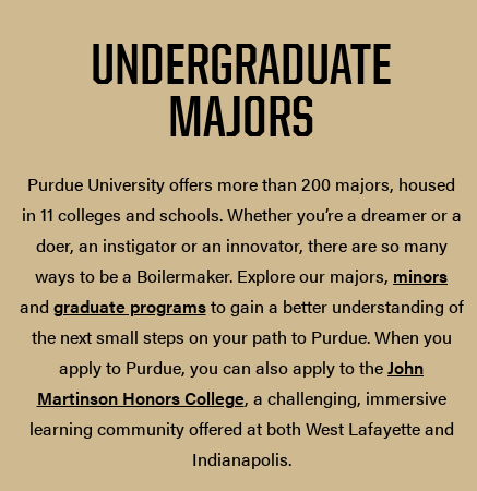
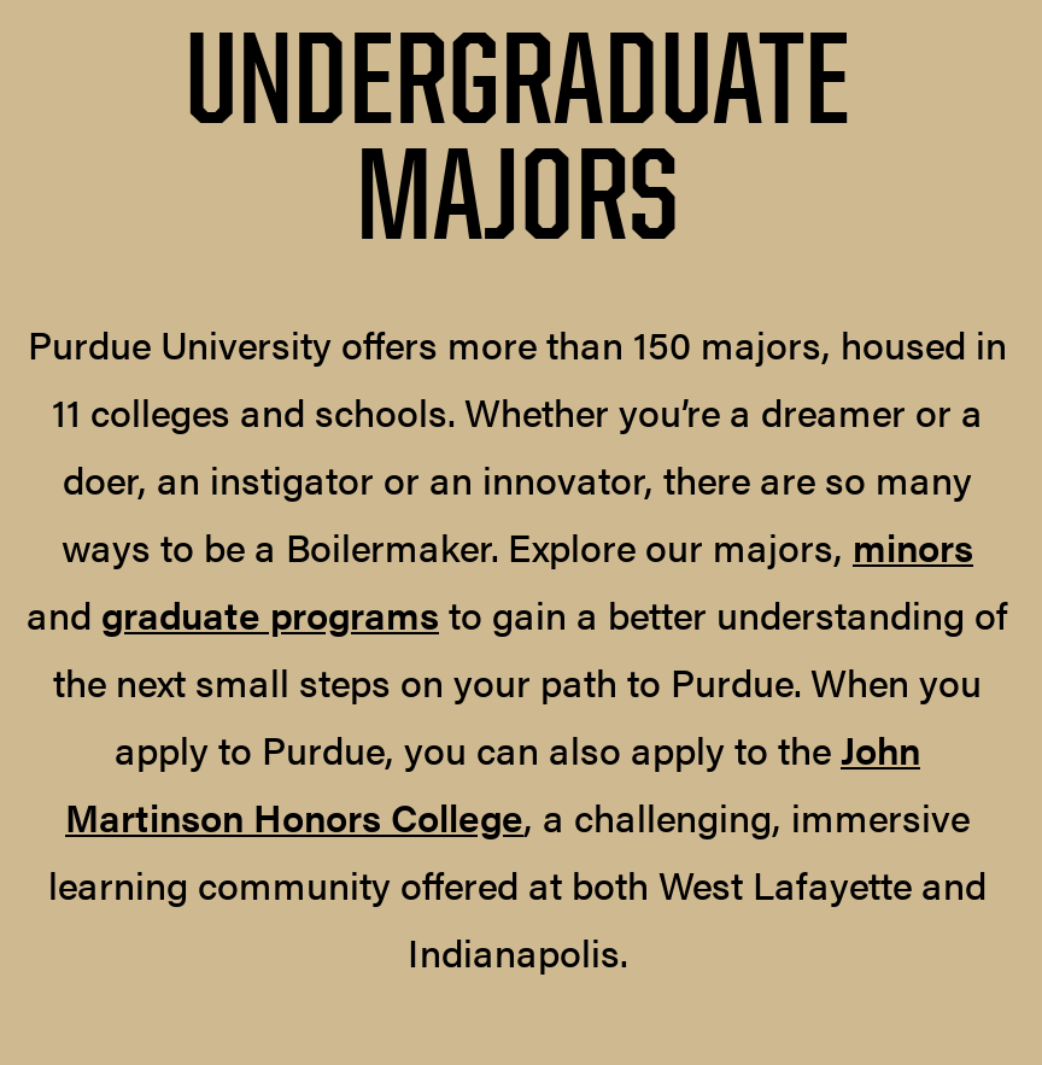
- Purdue University offers more than 200 majors, housed
- in 11 colleges and schools. Whether you’re a dreamer or a
+ Purdue University offers more than 150 majors, housed in
+ 11 colleges and schools. Whether you’re a dreamer or a
